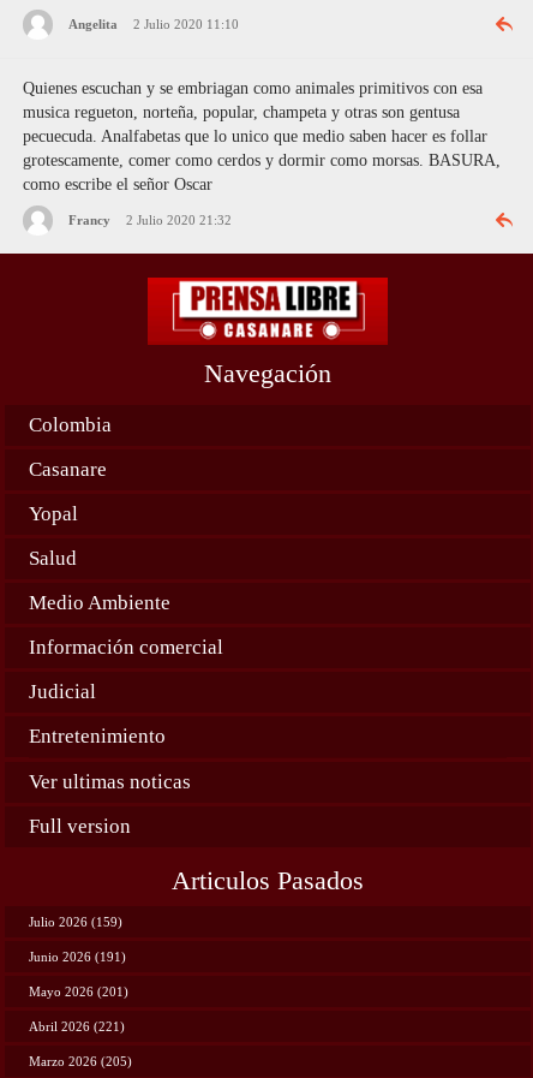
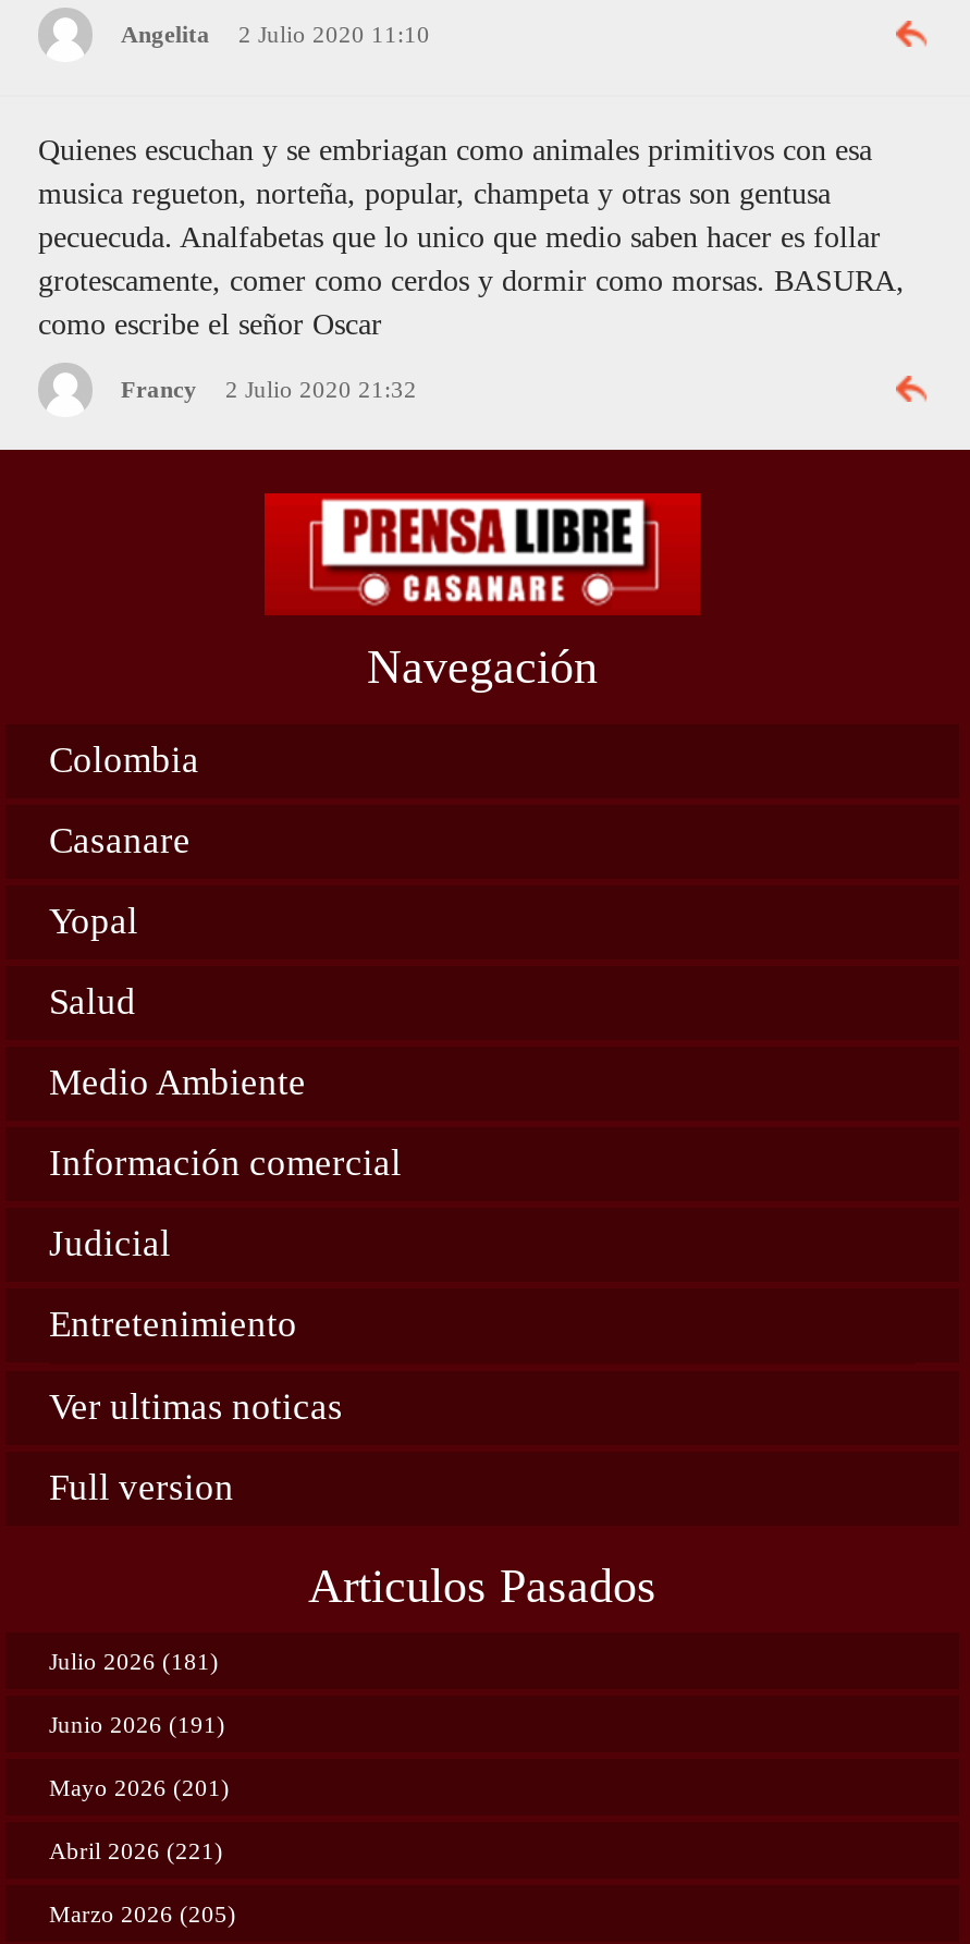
- Julio 2026 (159)
+ Julio 2026 (181)
